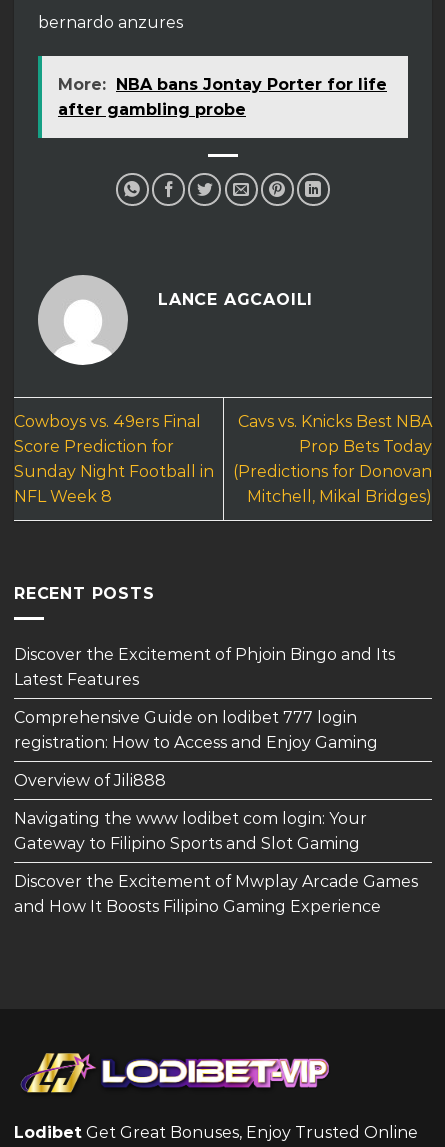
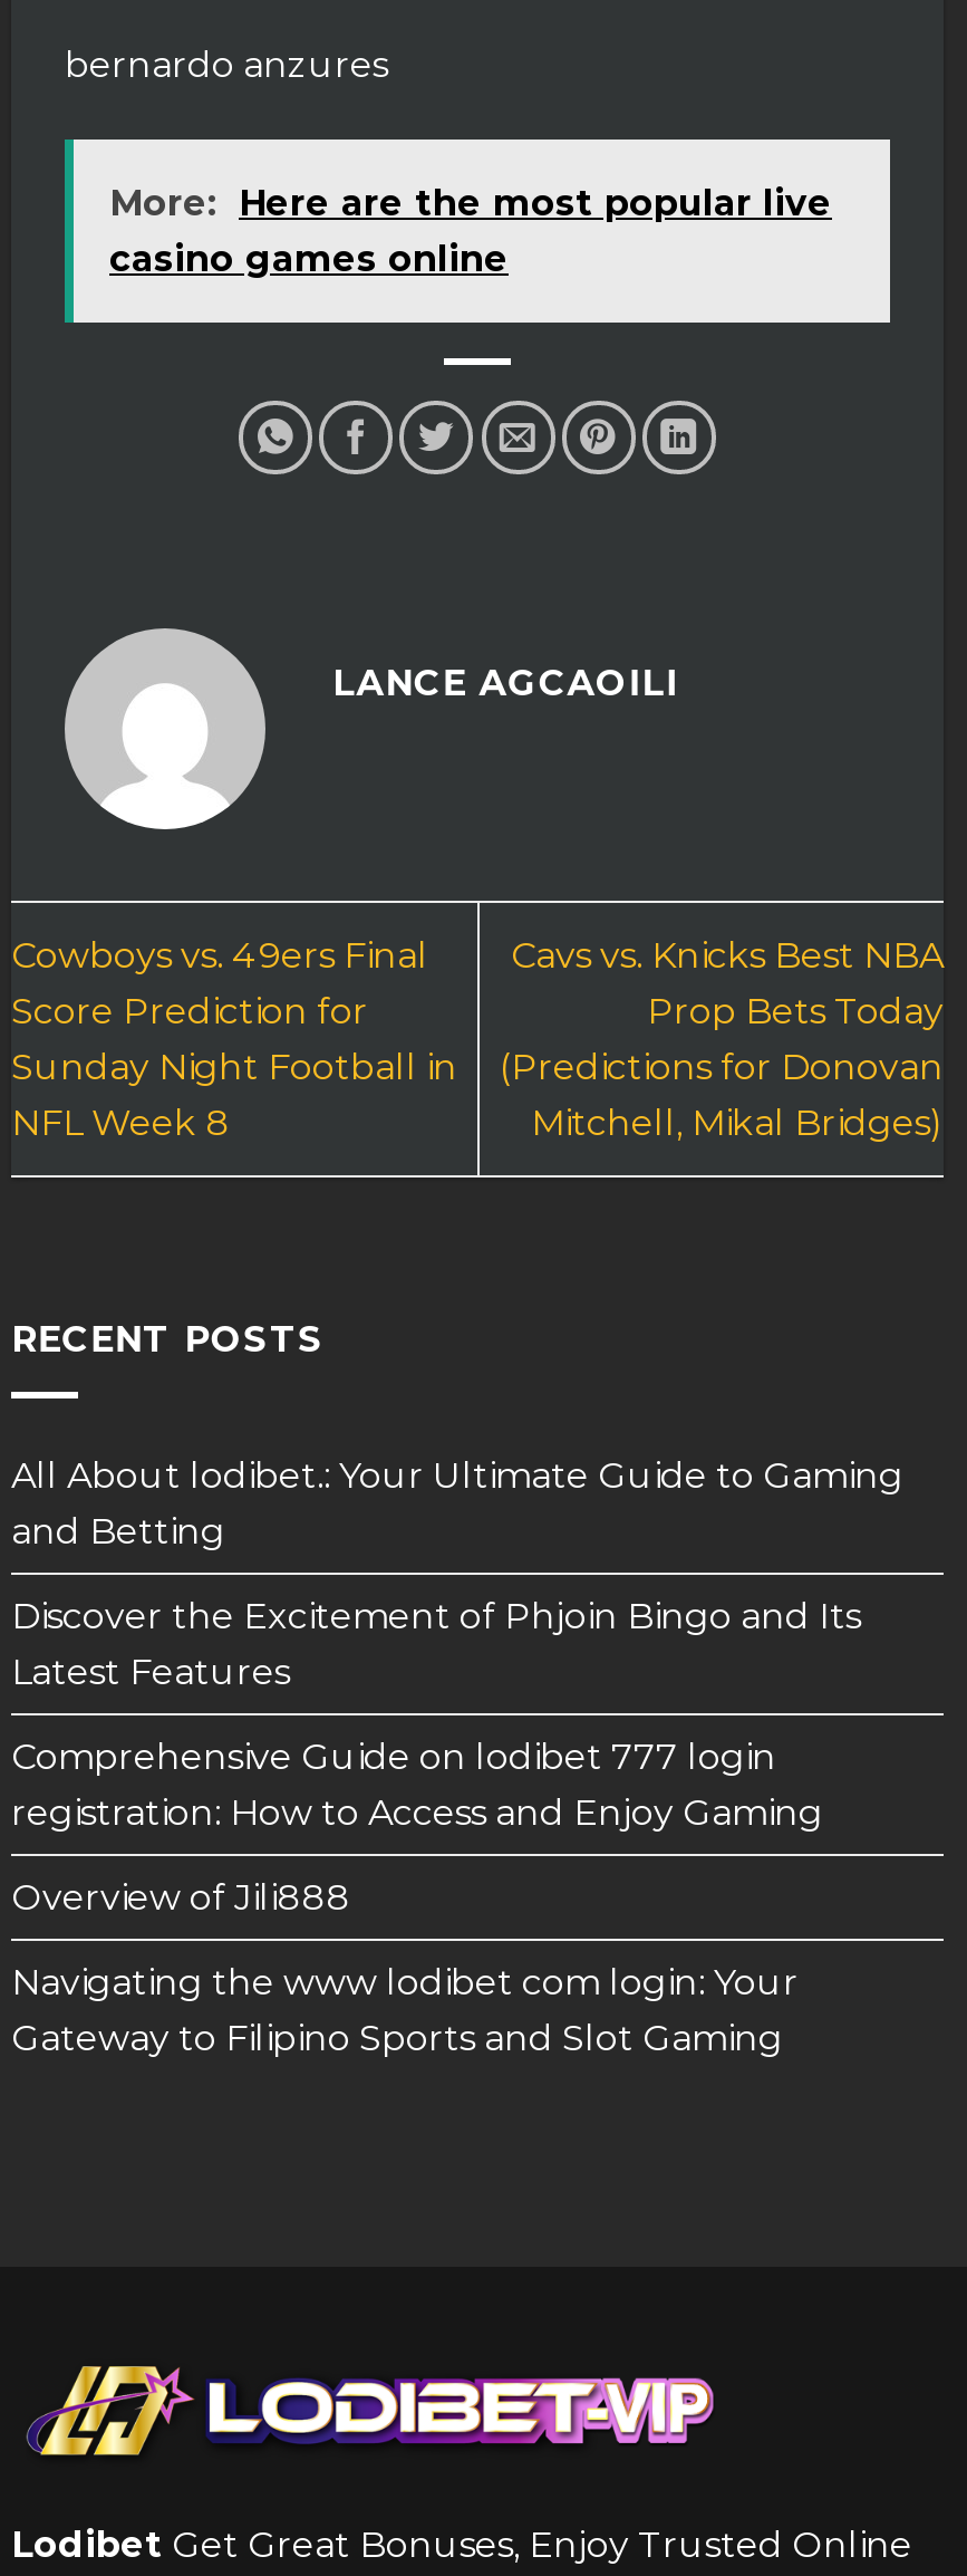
- More: NBA bans Jontay Porter for life
- after gambling probe
+ More: Here are the most popular live
+ casino games online

+ All About lodibet.: Your Ultimate Guide to Gaming
+ and Betting

moved down: Discover the Excitement of Phjoin Bingo and Its | Latest Features | Comprehensive Guide on lodibet 777 login | registration: How to Access and Enjoy Gaming | Overview of Jili888 | Navigating the www lodibet com login: Your | Gateway to Filipino Sports and Slot Gaming

- Discover the Excitement of Mwplay Arcade Games
- and How It Boosts Filipino Gaming Experience
